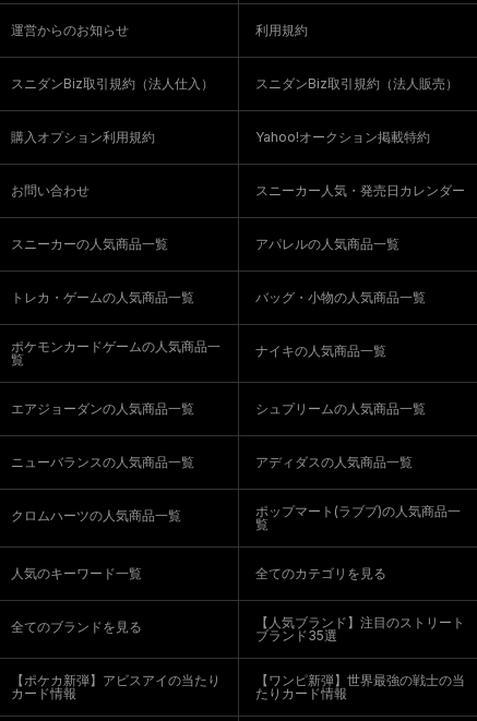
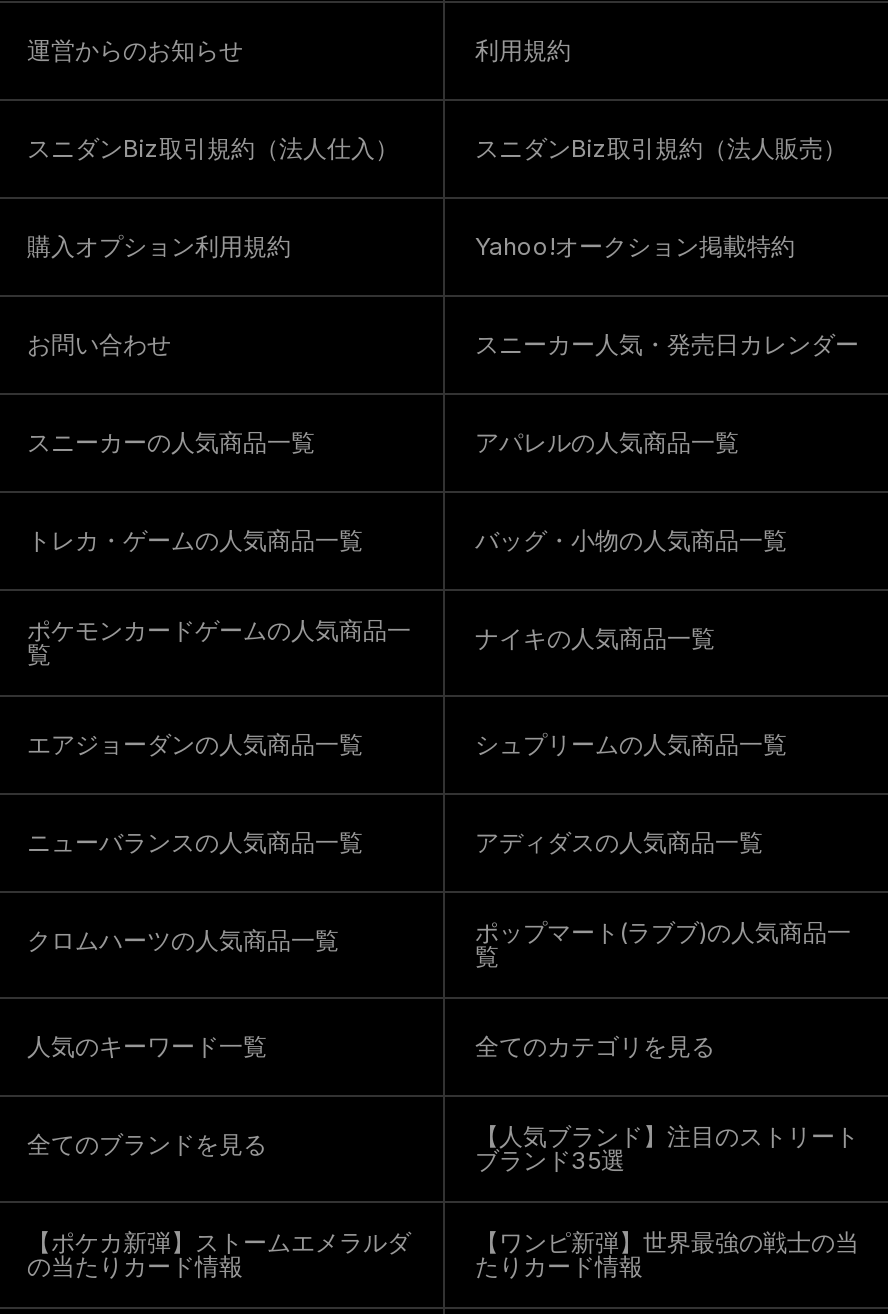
- 【ポケカ新弾】アビスアイの当たり
- カード情報
+ 【ポケカ新弾】ストームエメラルダ
+ の当たりカード情報
